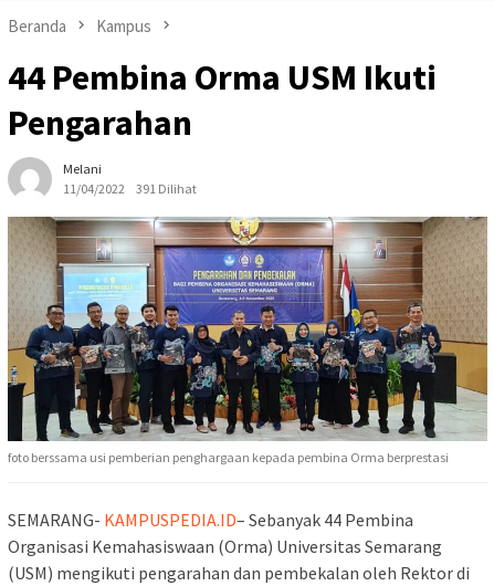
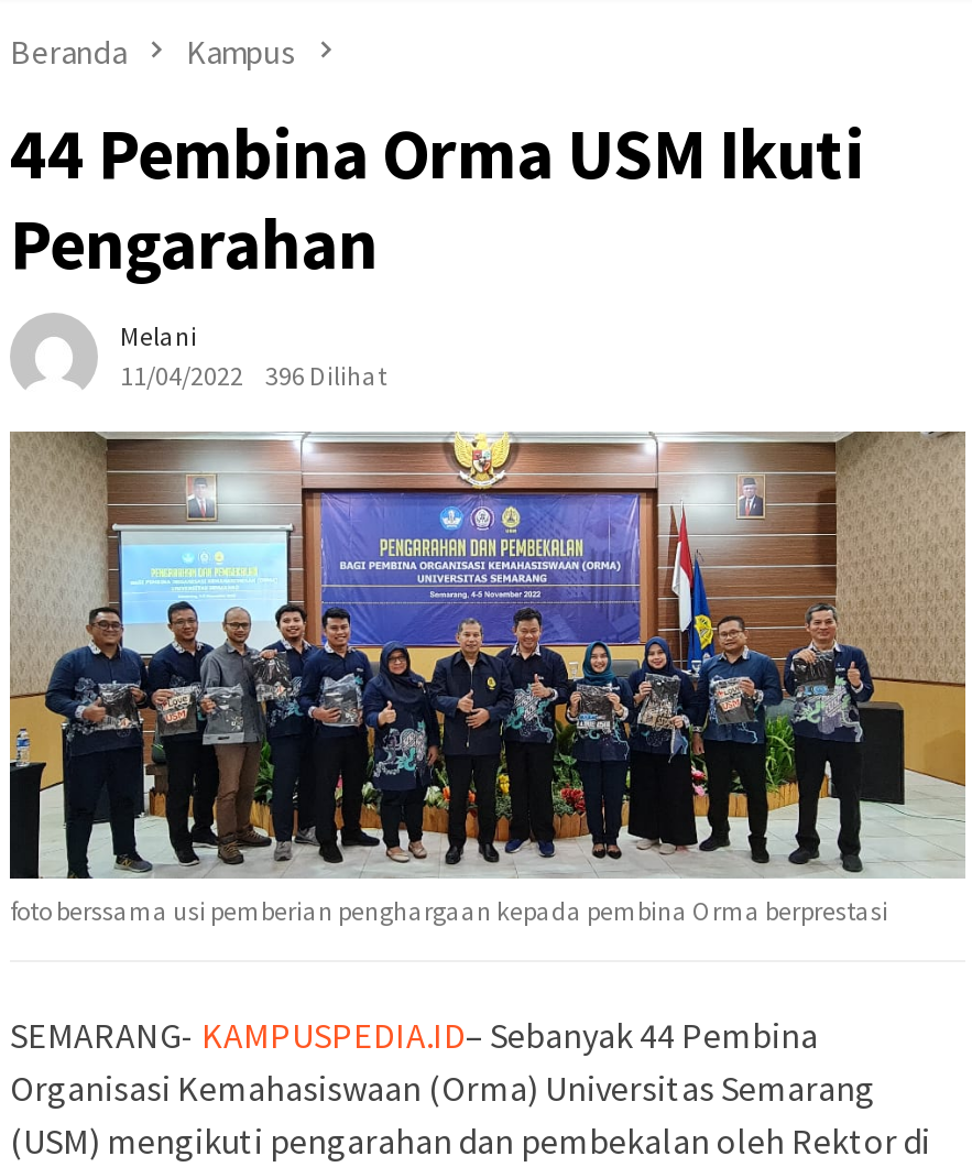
- 11/04/2022 391 Dilihat
+ 11/04/2022 396 Dilihat
